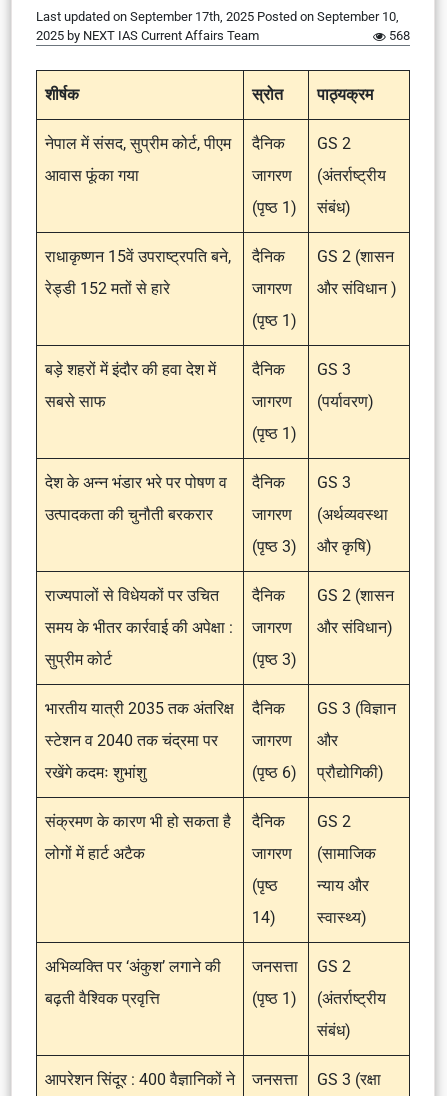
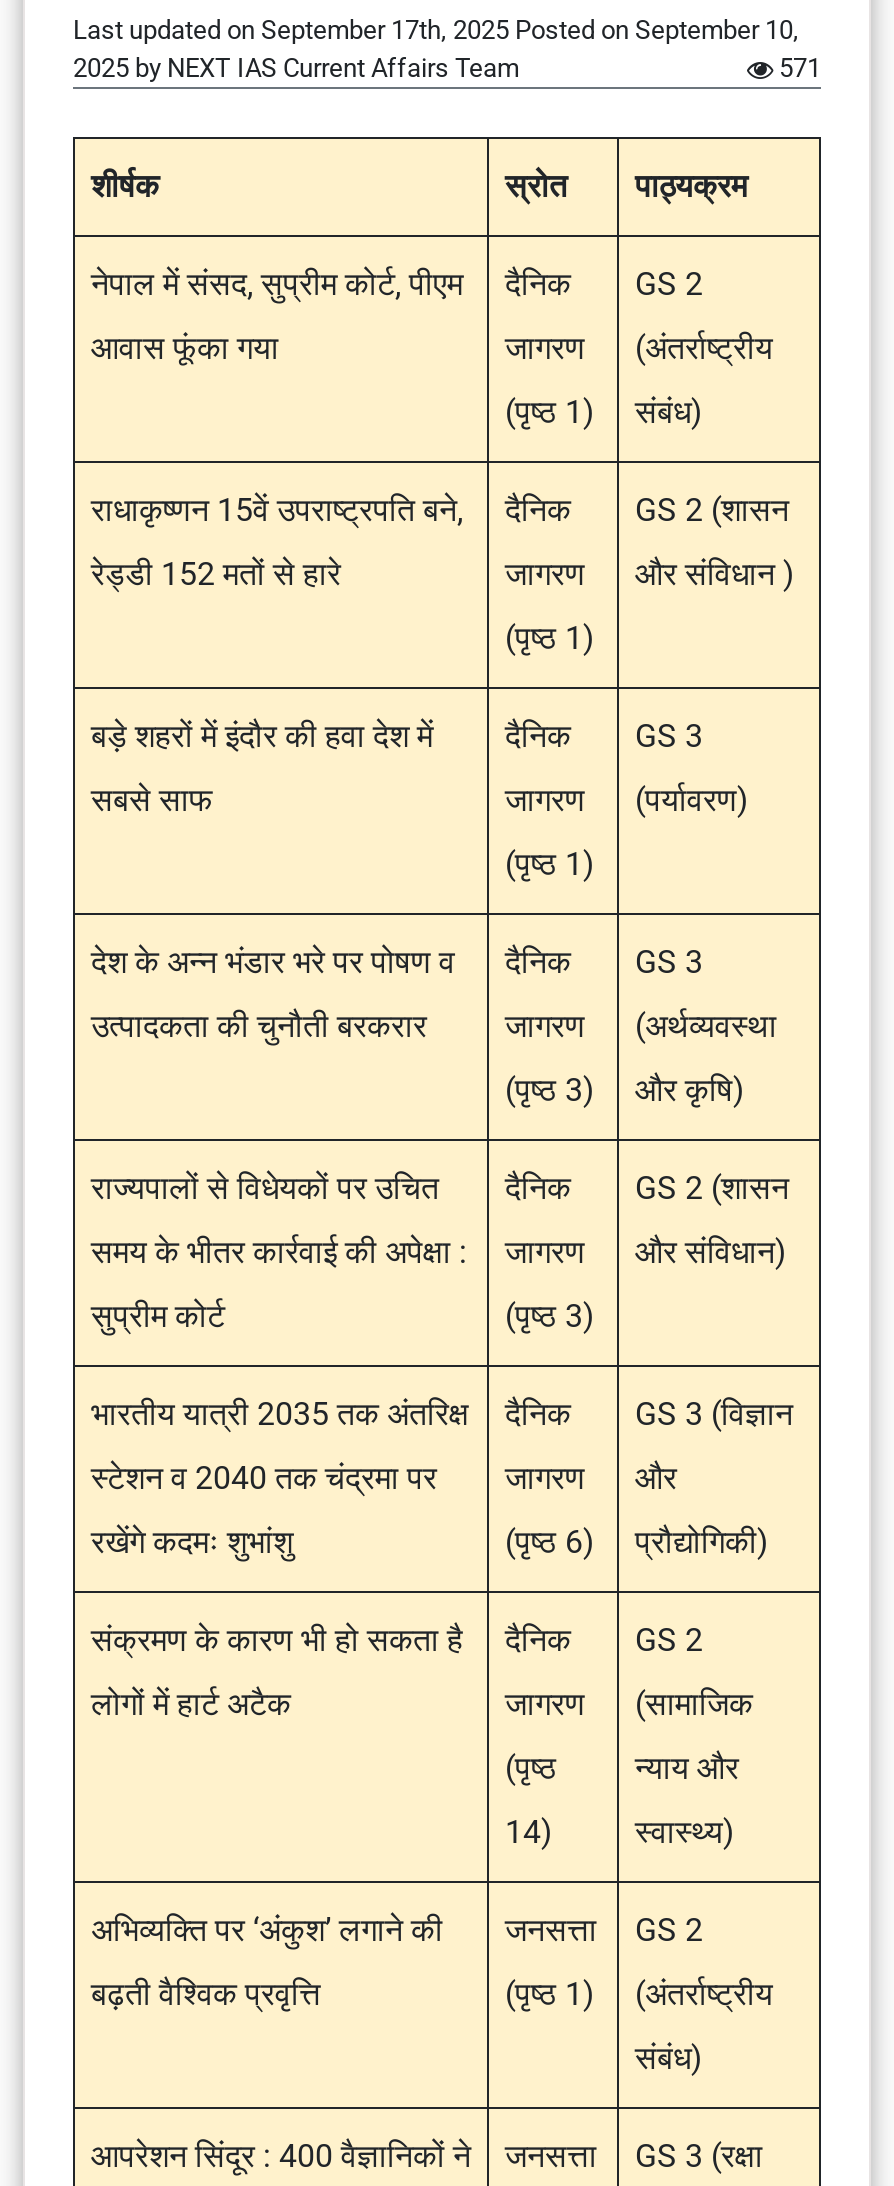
- 568
+ 571
